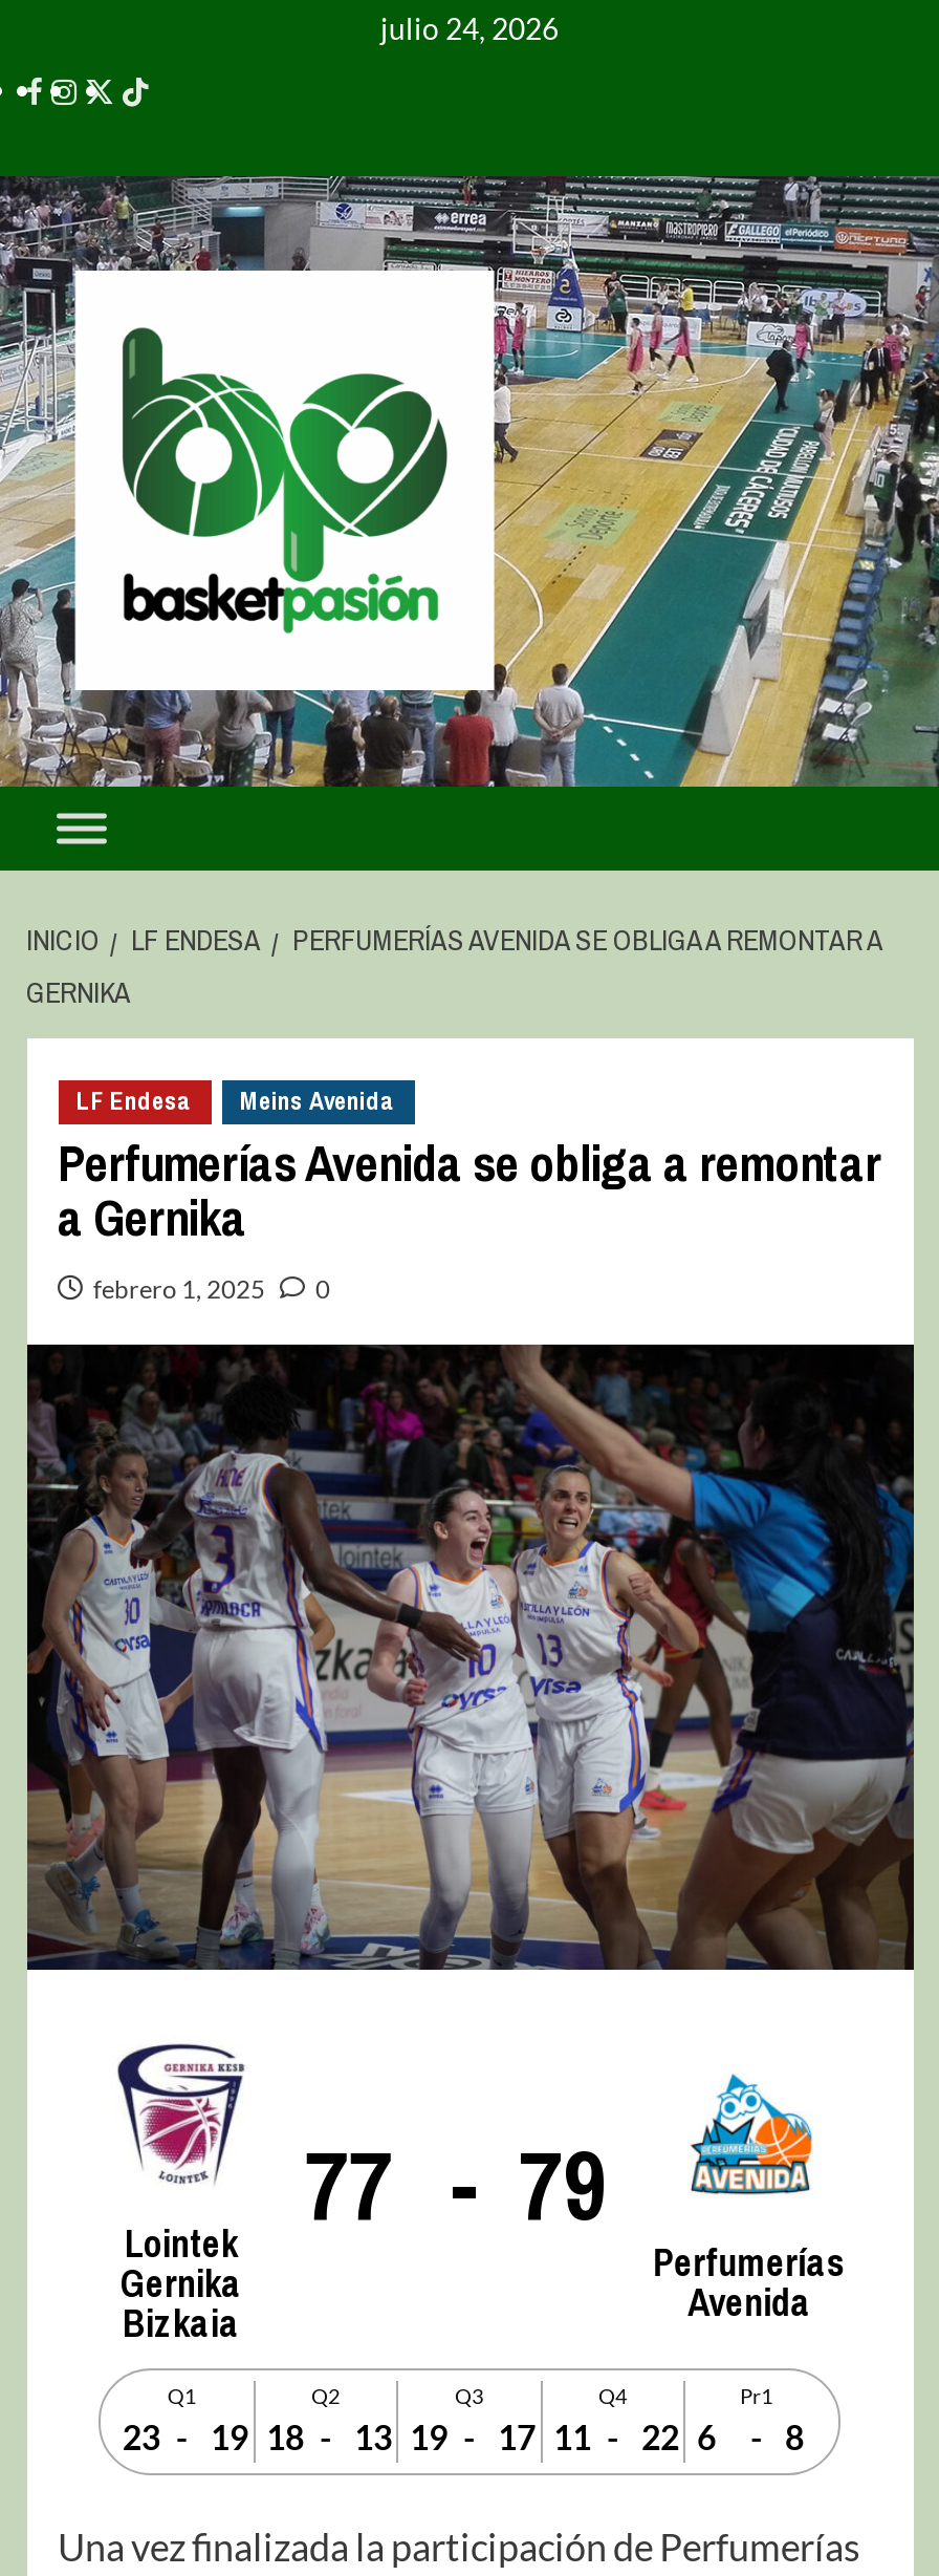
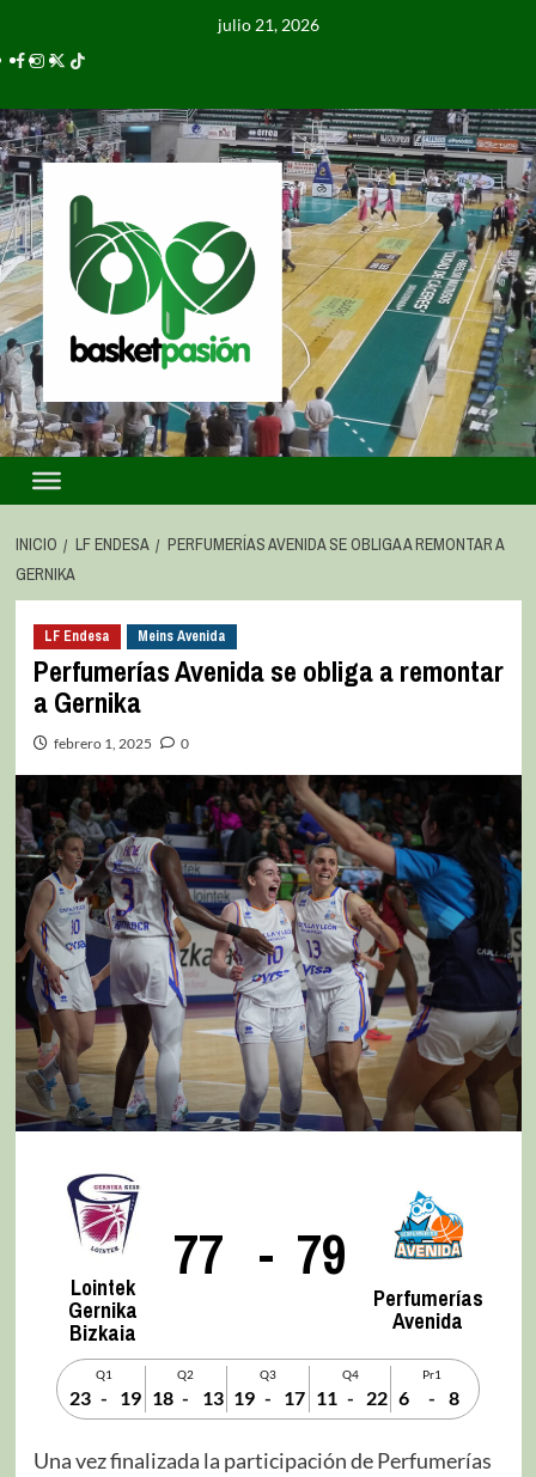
- julio 24, 2026
+ julio 21, 2026
